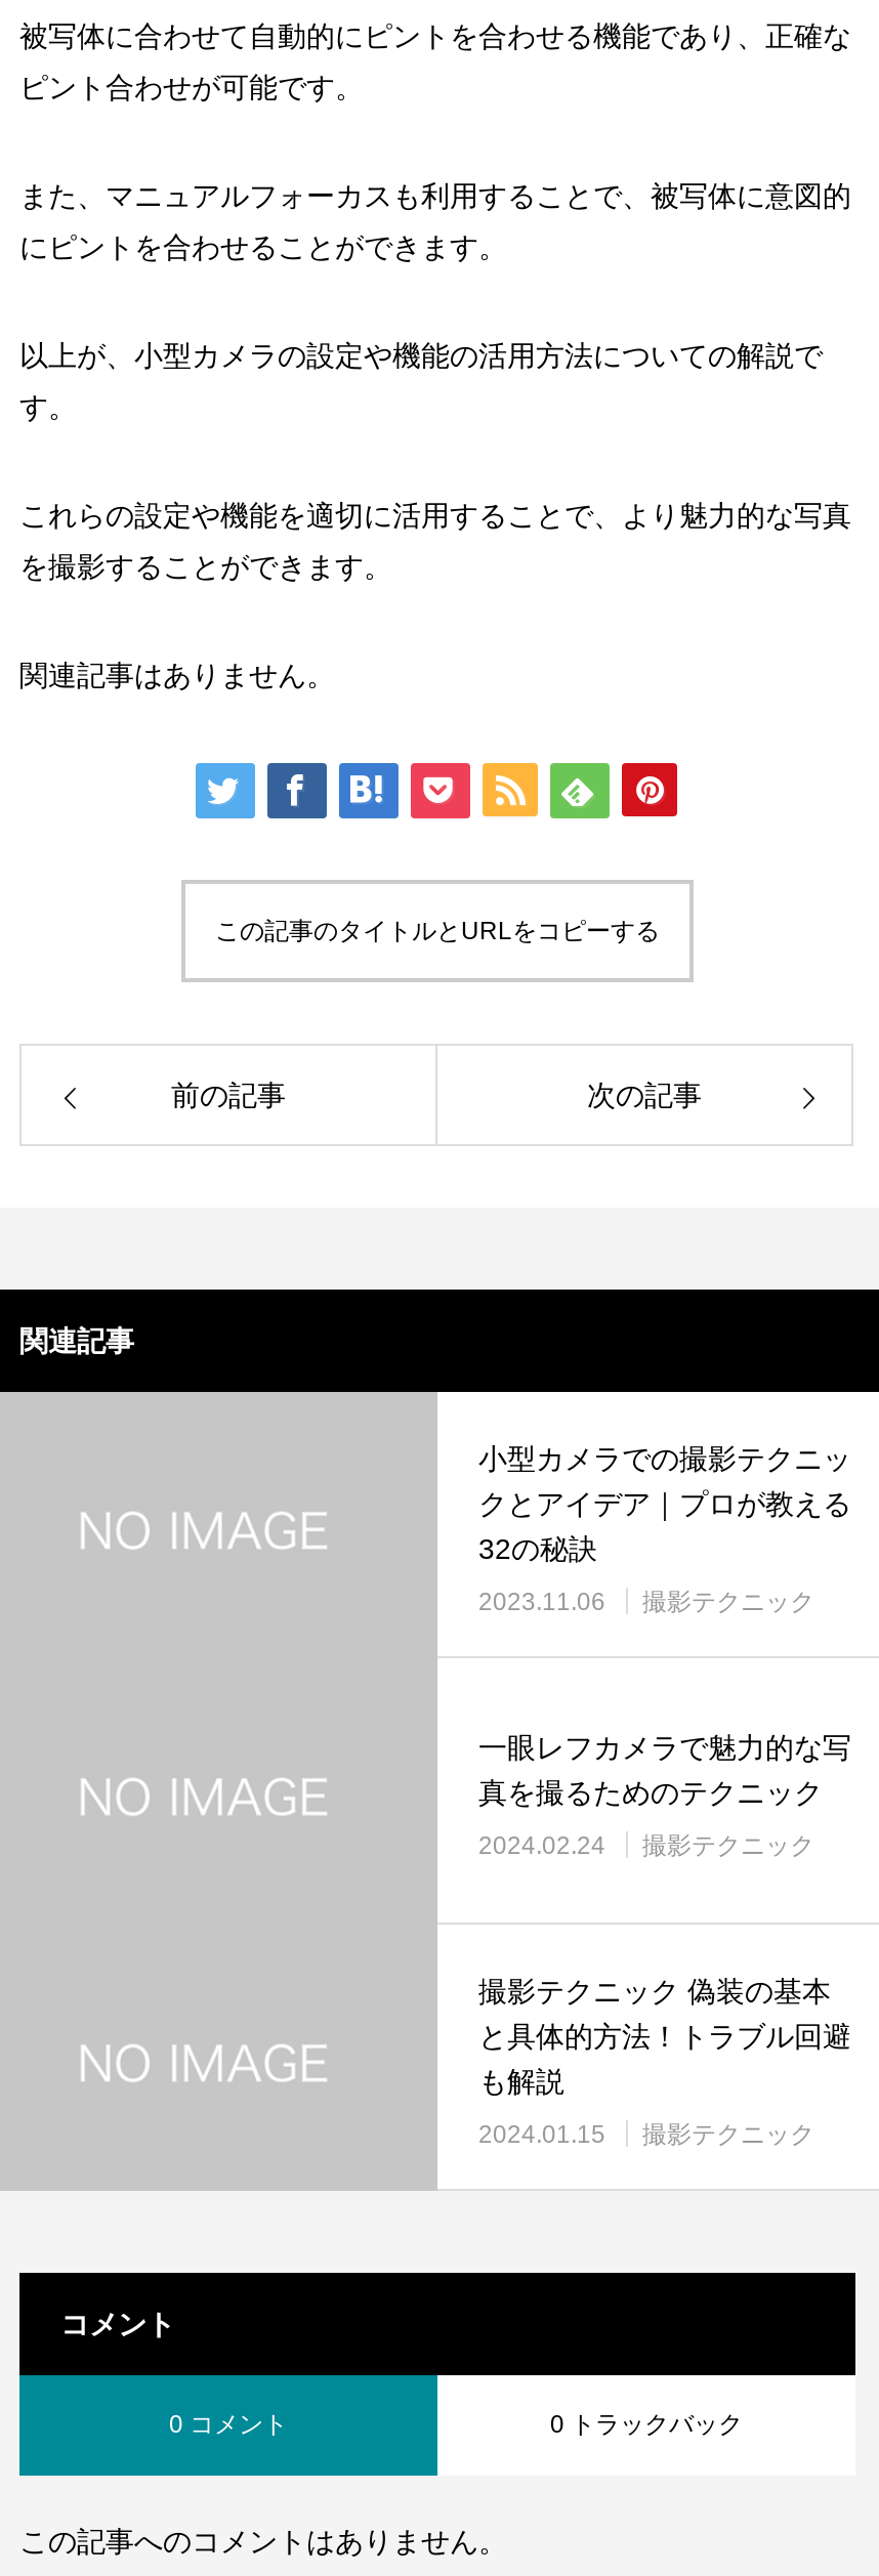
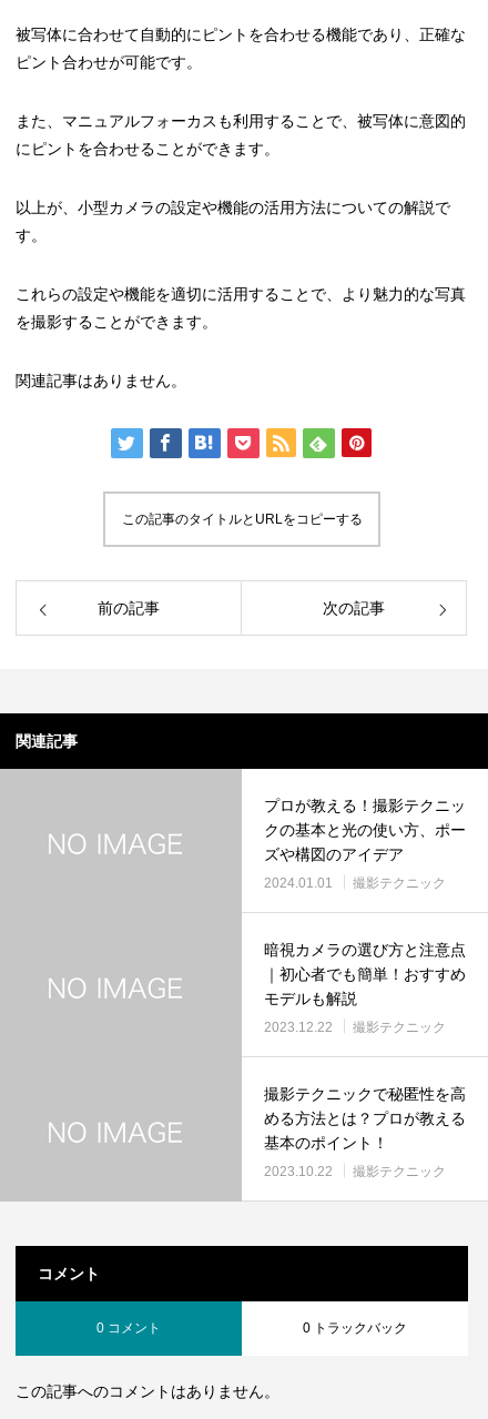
- 小型カメラでの撮影テクニッ
- クとアイデア｜プロが教える
- 32の秘訣
+ プロが教える！撮影テクニッ
+ クの基本と光の使い方、ポー
+ ズや構図のアイデア

- 2023.11.06 撮影テクニック
+ 2024.01.01 撮影テクニック

- 一眼レフカメラで魅力的な写
- 真を撮るためのテクニック
+ 暗視カメラの選び方と注意点
+ ｜初心者でも簡単！おすすめ
+ モデルも解説

- 2024.02.24 撮影テクニック
+ 2023.12.22 撮影テクニック

- 撮影テクニック 偽装の基本
- と具体的方法！トラブル回避
- も解説
+ 撮影テクニックで秘匿性を高
+ める方法とは？プロが教える
+ 基本のポイント！

- 2024.01.15 撮影テクニック
+ 2023.10.22 撮影テクニック
